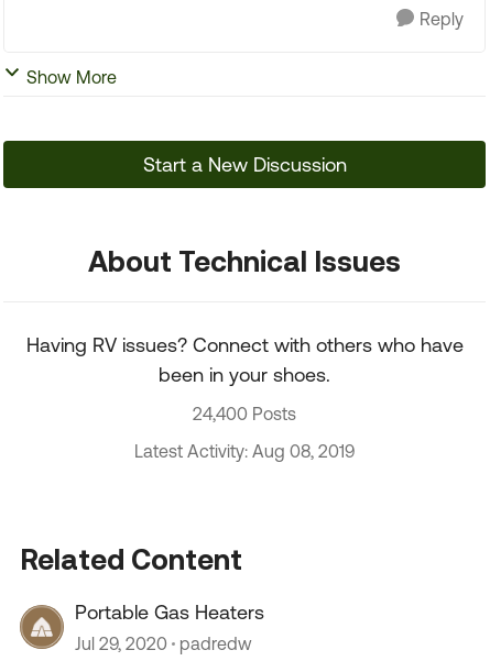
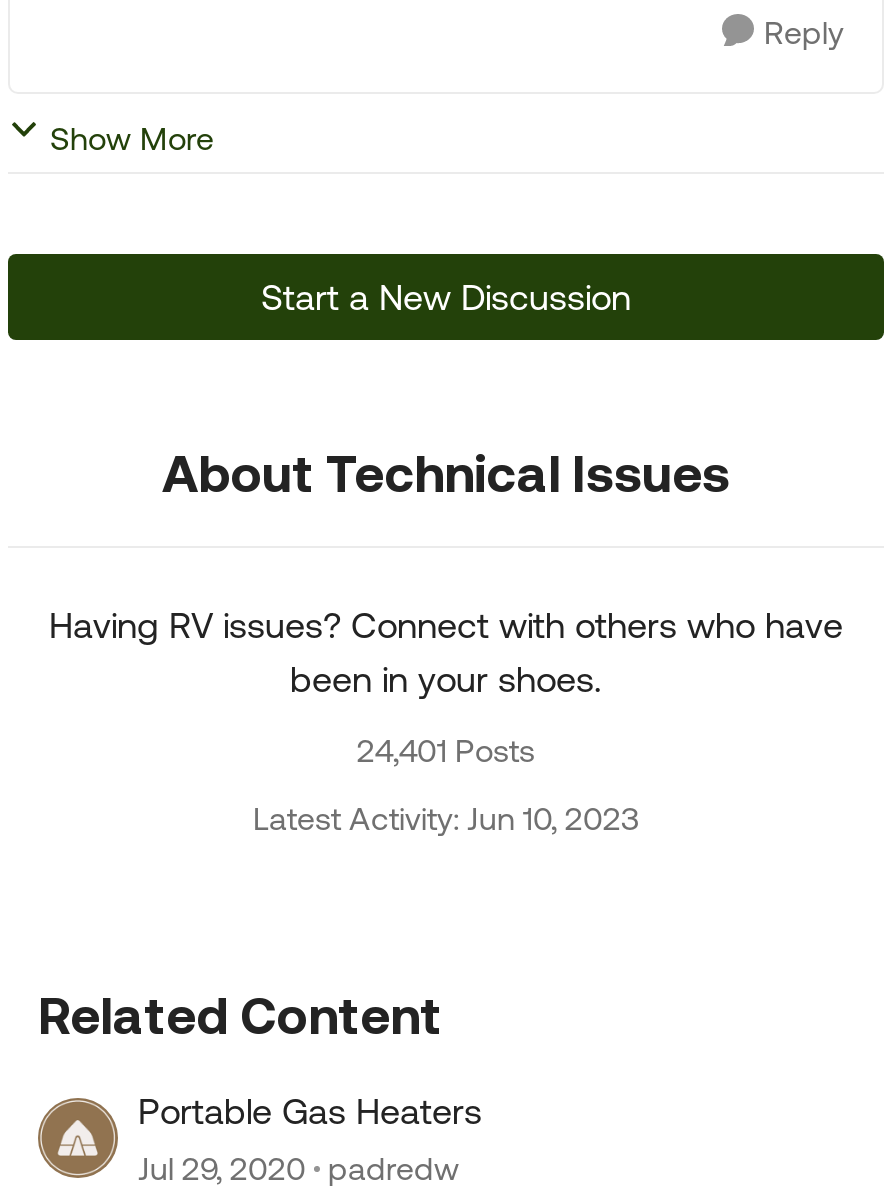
- 24,400 Posts
+ 24,401 Posts

- Latest Activity: Aug 08, 2019
+ Latest Activity: Jun 10, 2023
